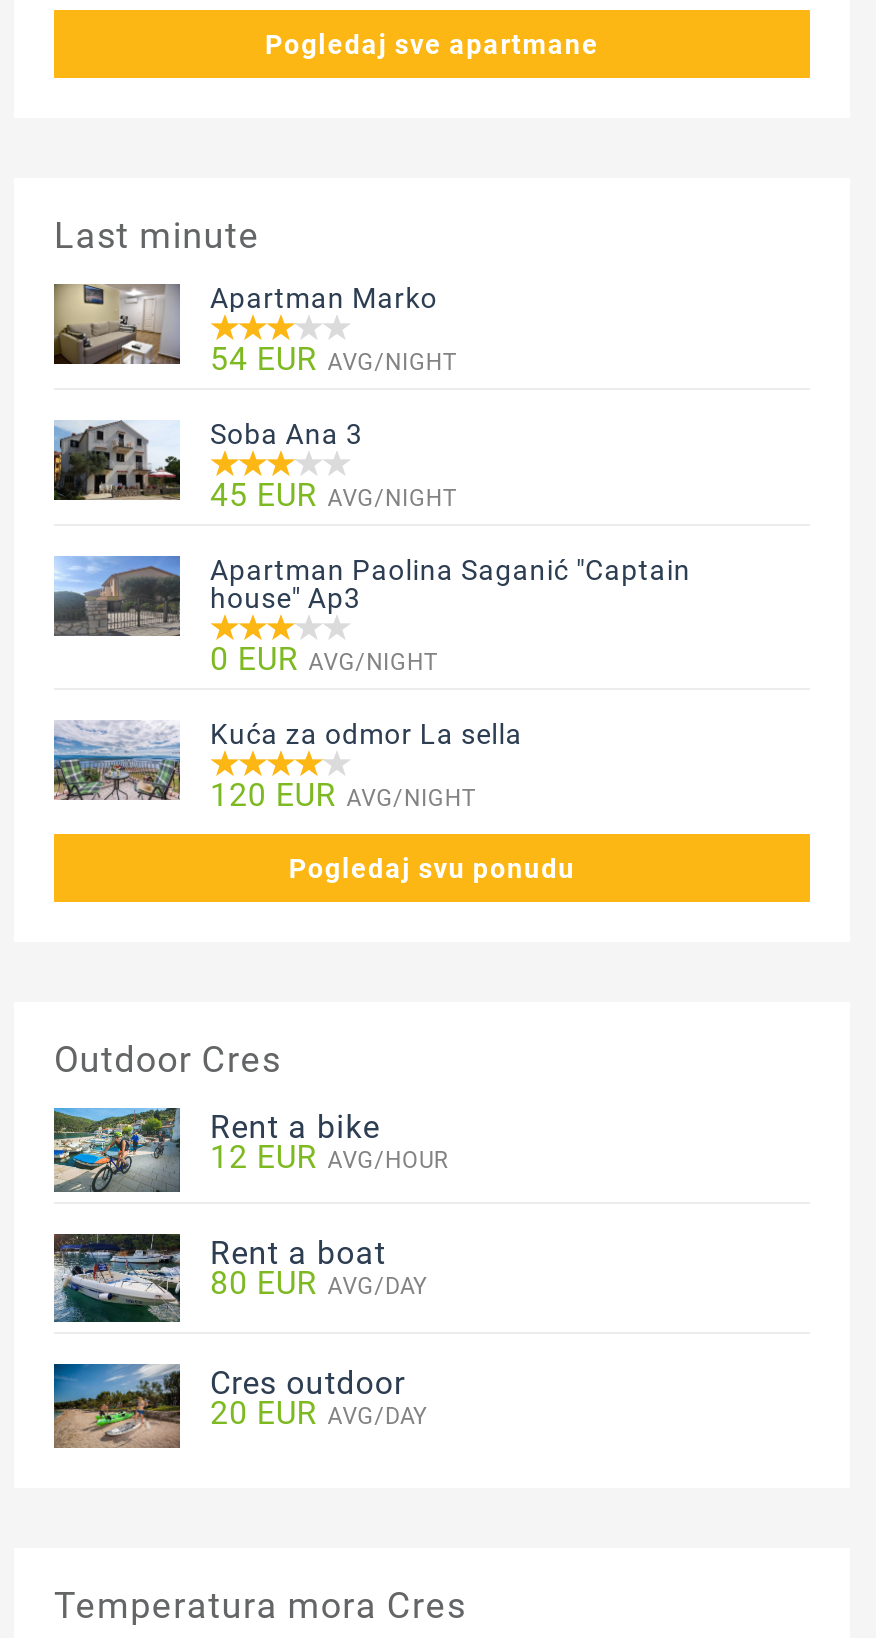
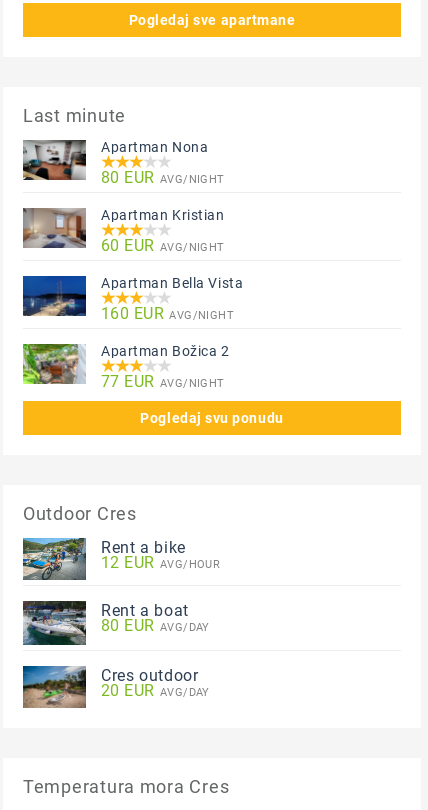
- [image]
- Apartman Marko
+ [image]
+ Apartman Nona

- 54 EUR AVG/NIGHT
+ 80 EUR AVG/NIGHT

- [image]
- Soba Ana 3
+ [image]
+ Apartman Kristian

- 45 EUR AVG/NIGHT
+ 60 EUR AVG/NIGHT

- [image]
- Apartman Paolina Saganić "Captain
- house" Ap3
+ [image]
+ Apartman Bella Vista

- 0 EUR AVG/NIGHT
+ 160 EUR AVG/NIGHT

- [image]
- Kuća za odmor La sella
+ [image]
+ Apartman Božica 2

- 120 EUR AVG/NIGHT
+ 77 EUR AVG/NIGHT
